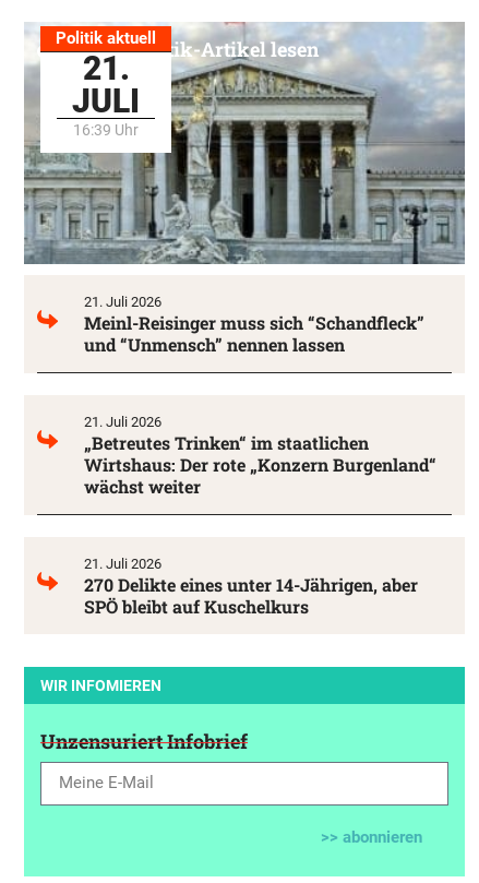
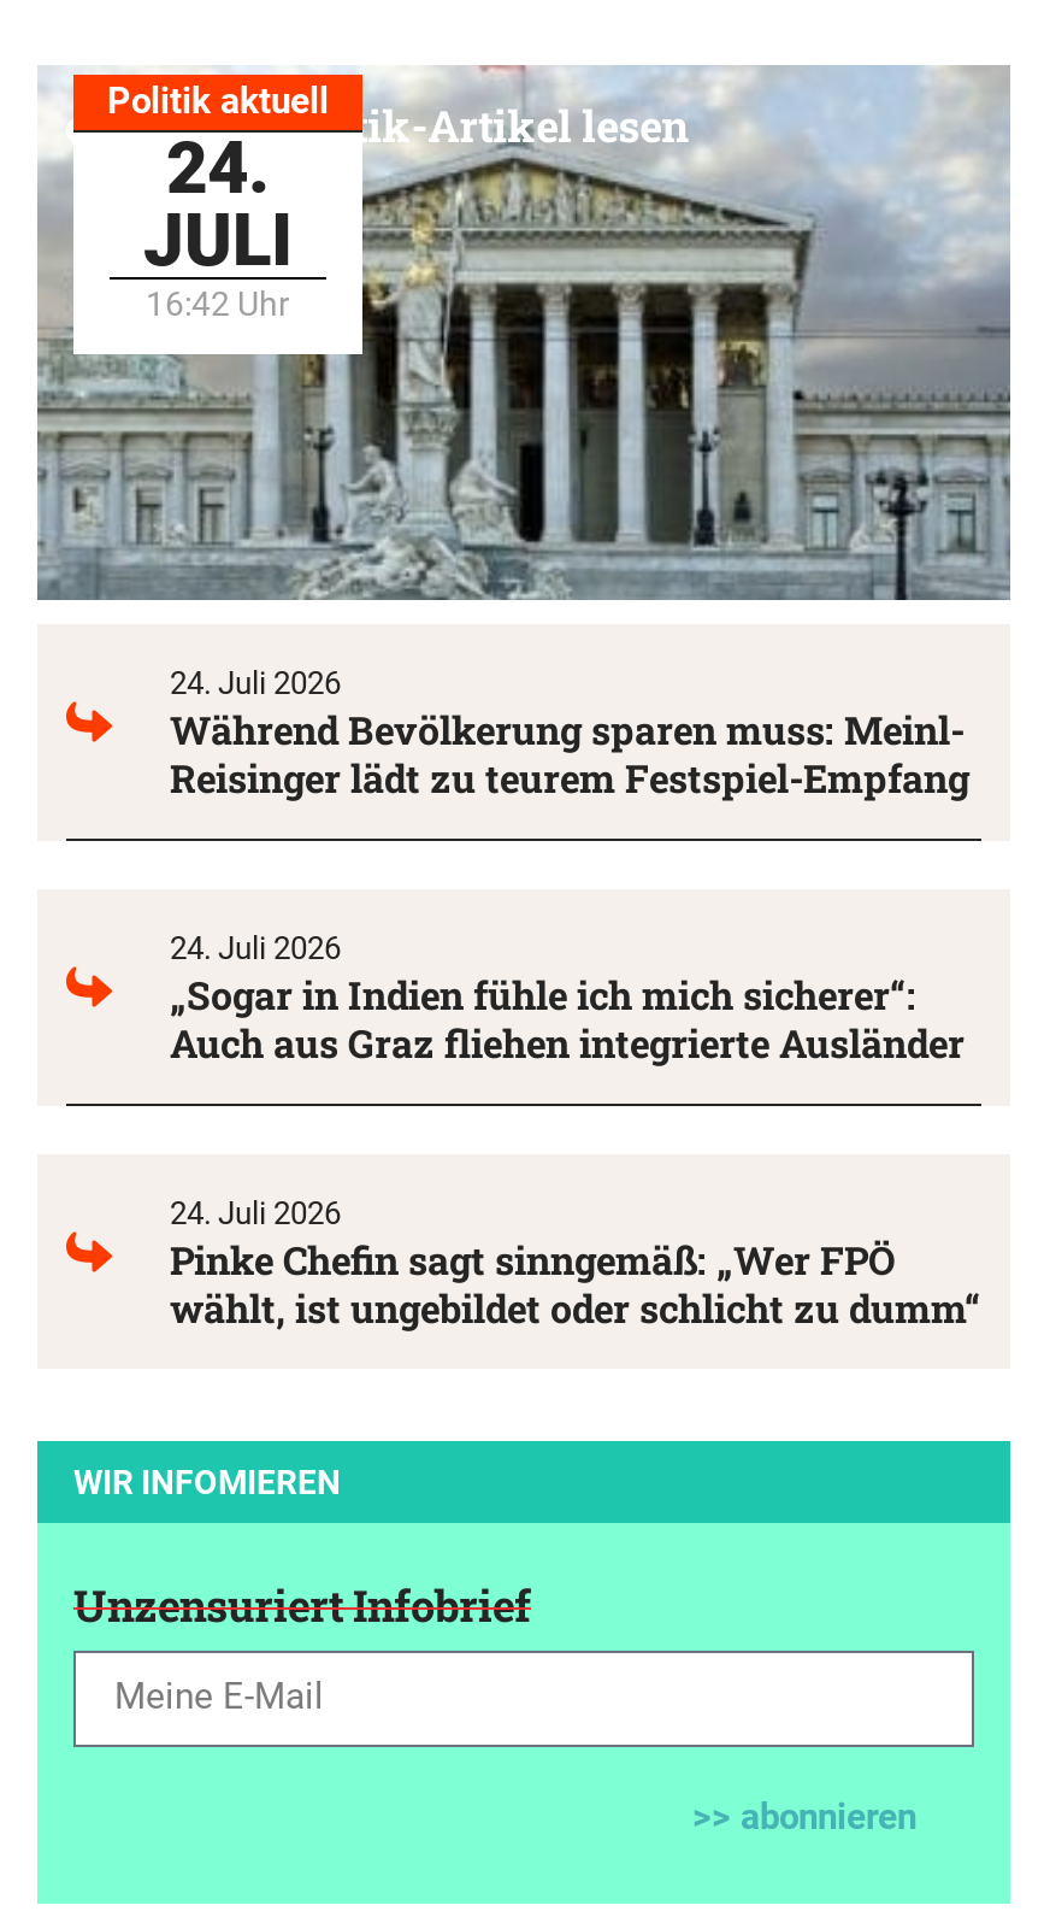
- 21.
+ 24.

- 16:39 Uhr
+ 16:42 Uhr

- 21. Juli 2026
- Meinl-Reisinger muss sich “Schandfleck”
- und “Unmensch” nennen lassen
+ 24. Juli 2026
+ Während Bevölkerung sparen muss: Meinl-
+ Reisinger lädt zu teurem Festspiel-Empfang

- 21. Juli 2026
- „Betreutes Trinken“ im staatlichen
- Wirtshaus: Der rote „Konzern Burgenland“
- wächst weiter
+ 24. Juli 2026
+ „Sogar in Indien fühle ich mich sicherer“:
+ Auch aus Graz fliehen integrierte Ausländer

- 21. Juli 2026
- 270 Delikte eines unter 14-Jährigen, aber
- SPÖ bleibt auf Kuschelkurs
+ 24. Juli 2026
+ Pinke Chefin sagt sinngemäß: „Wer FPÖ
+ wählt, ist ungebildet oder schlicht zu dumm“
